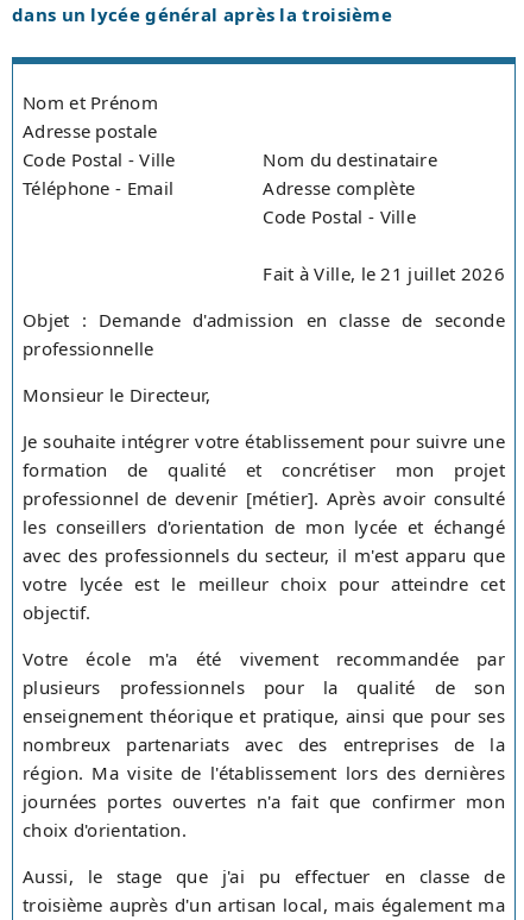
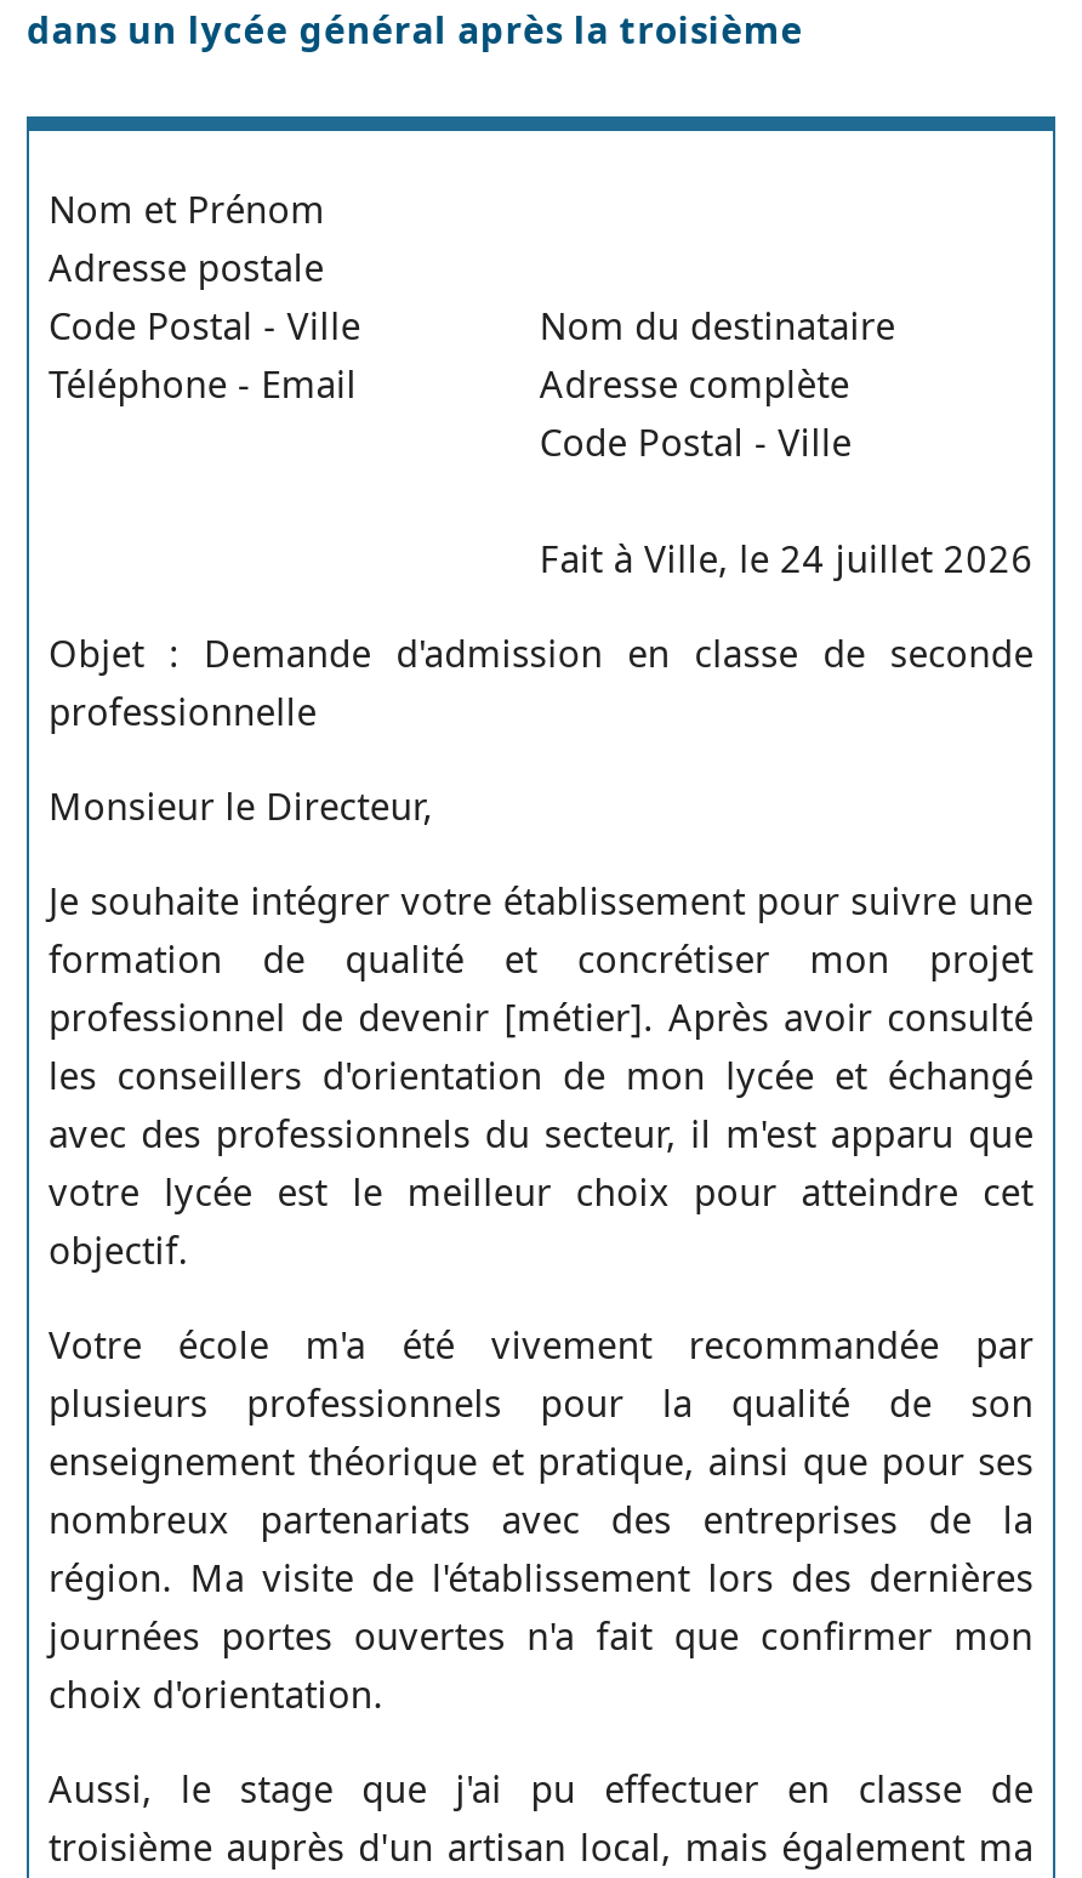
- Fait à Ville, le 21 juillet 2026
+ Fait à Ville, le 24 juillet 2026
